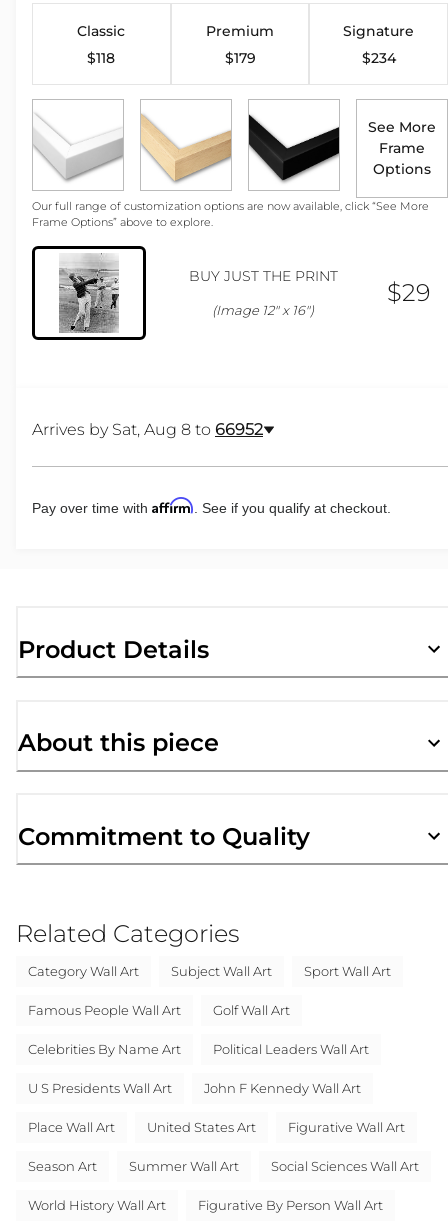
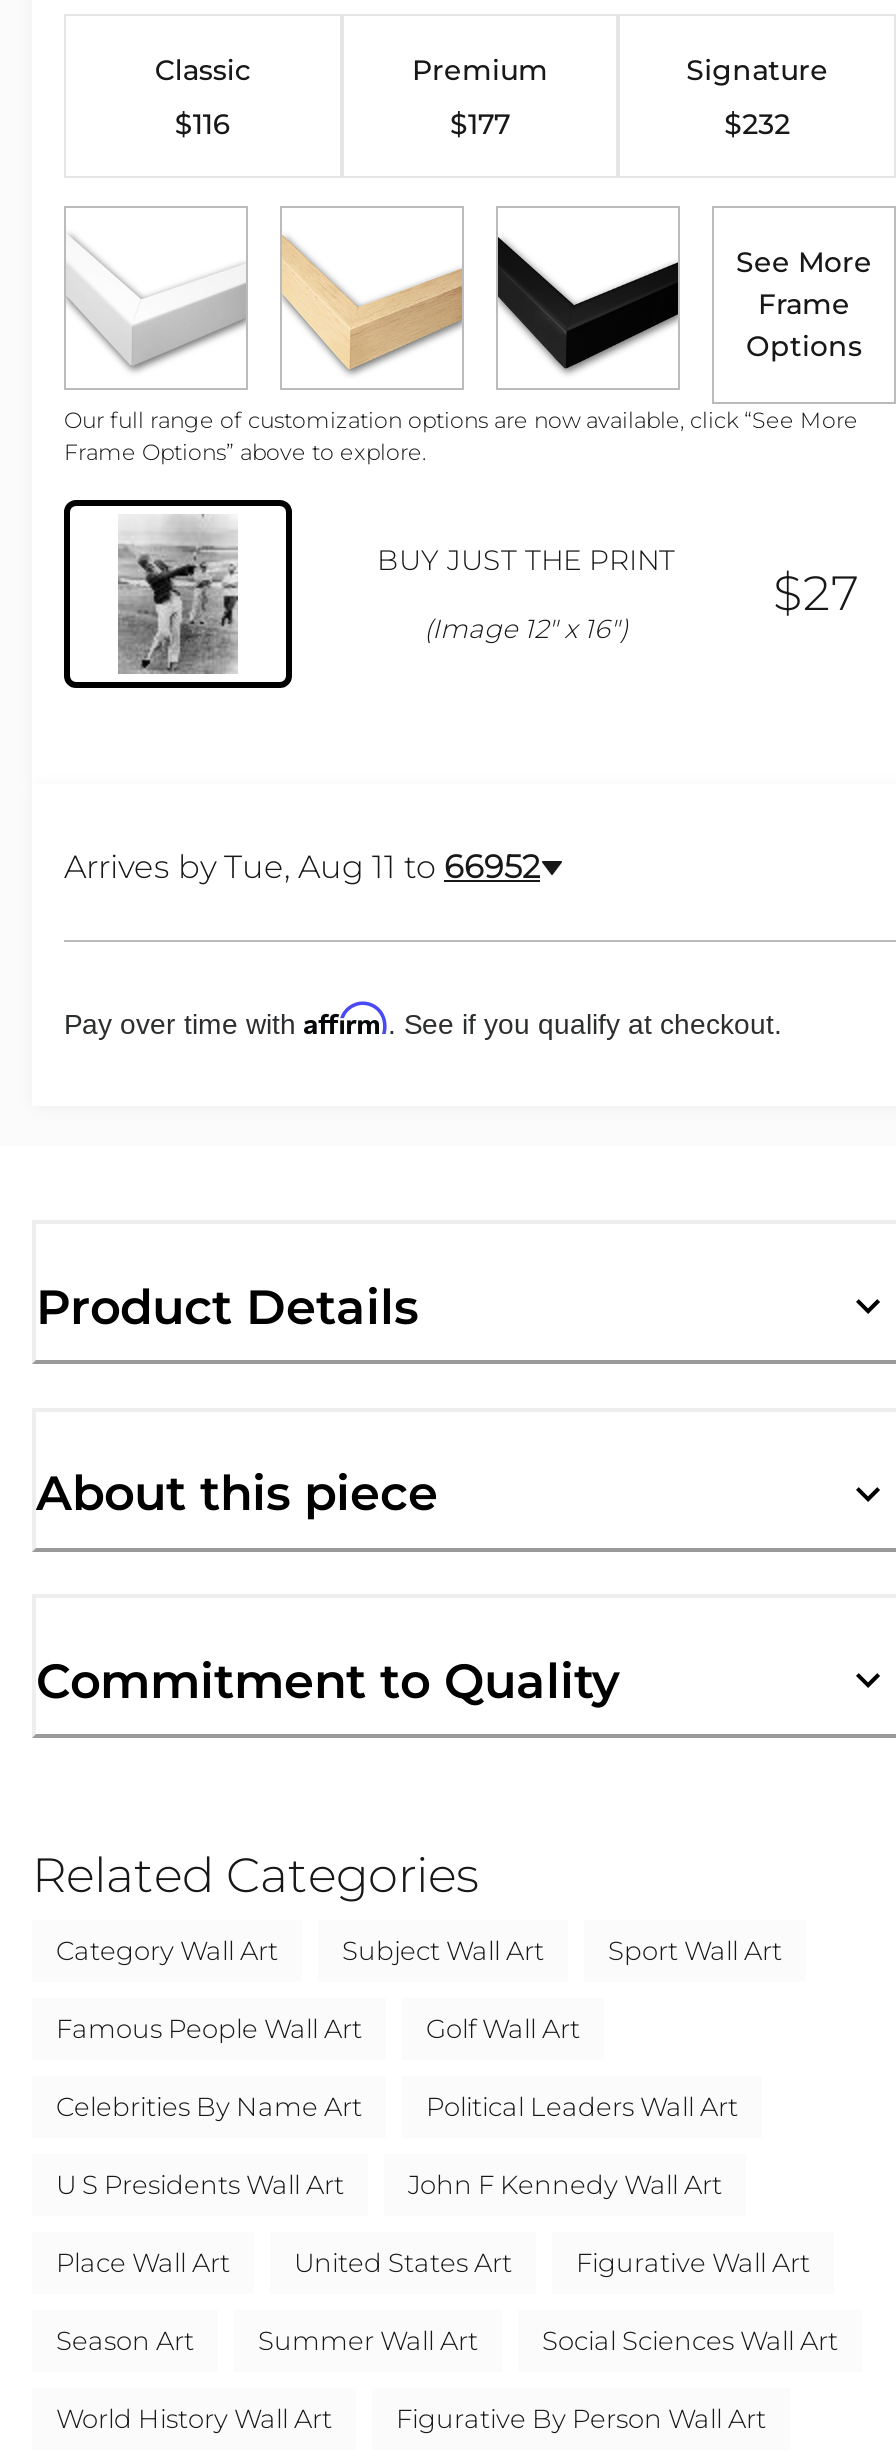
- $118
+ $116

- $179
+ $177

- $234
+ $232

- $29
+ $27

- Arrives by Sat, Aug 8 to 66952
+ Arrives by Tue, Aug 11 to 66952
